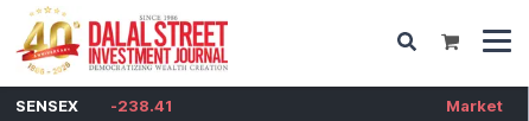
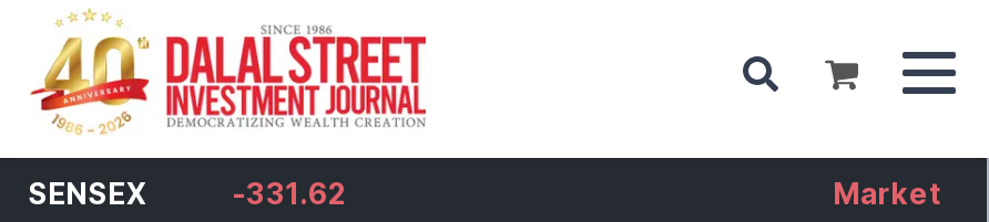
- -238.41
+ -331.62
